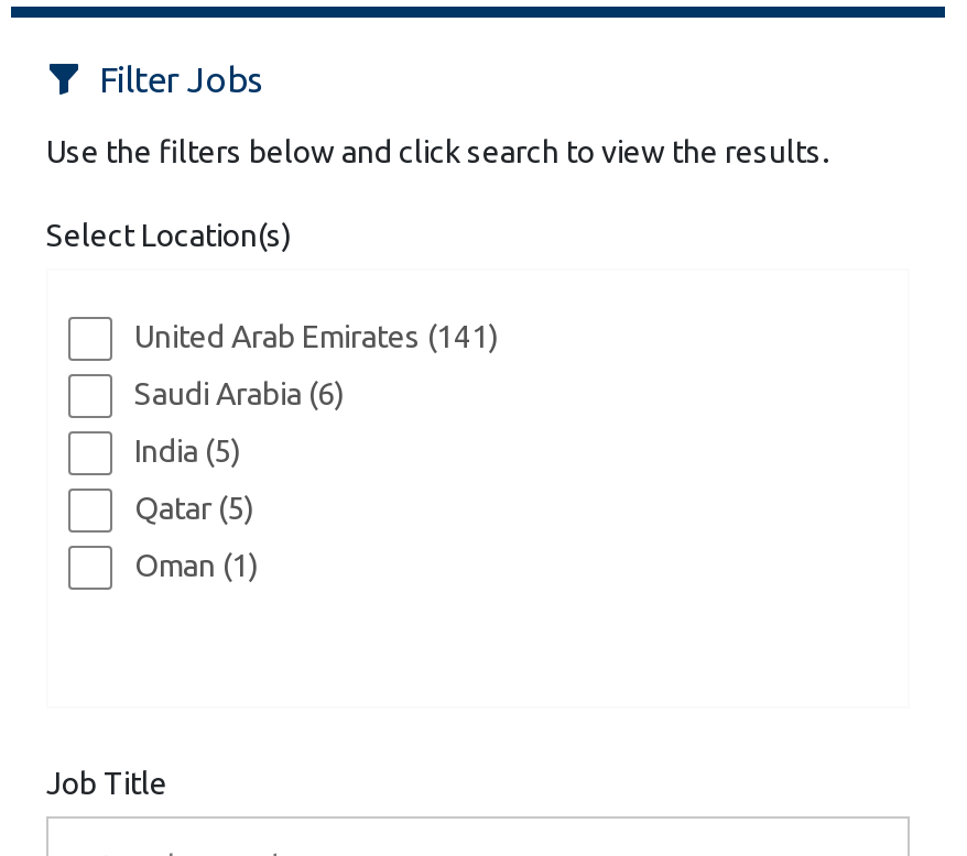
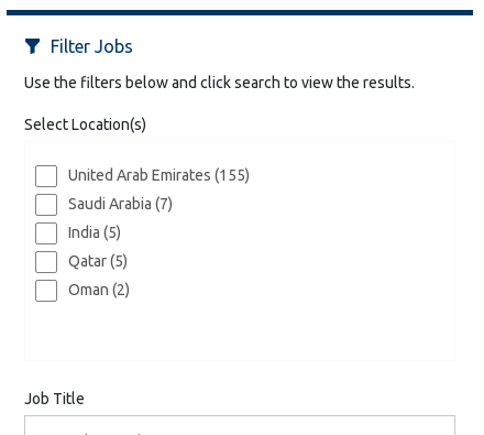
- United Arab Emirates (141)
+ United Arab Emirates (155)

- Saudi Arabia (6)
+ Saudi Arabia (7)

- Oman (1)
+ Oman (2)
